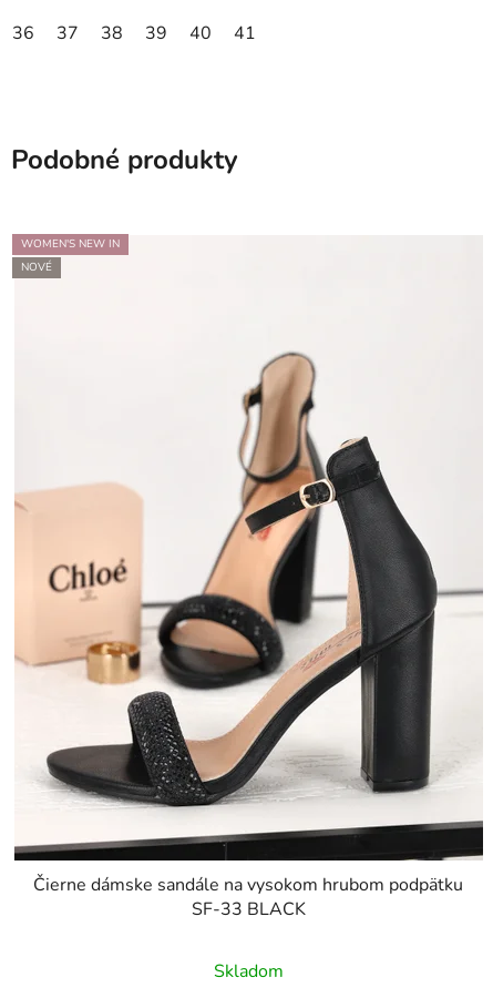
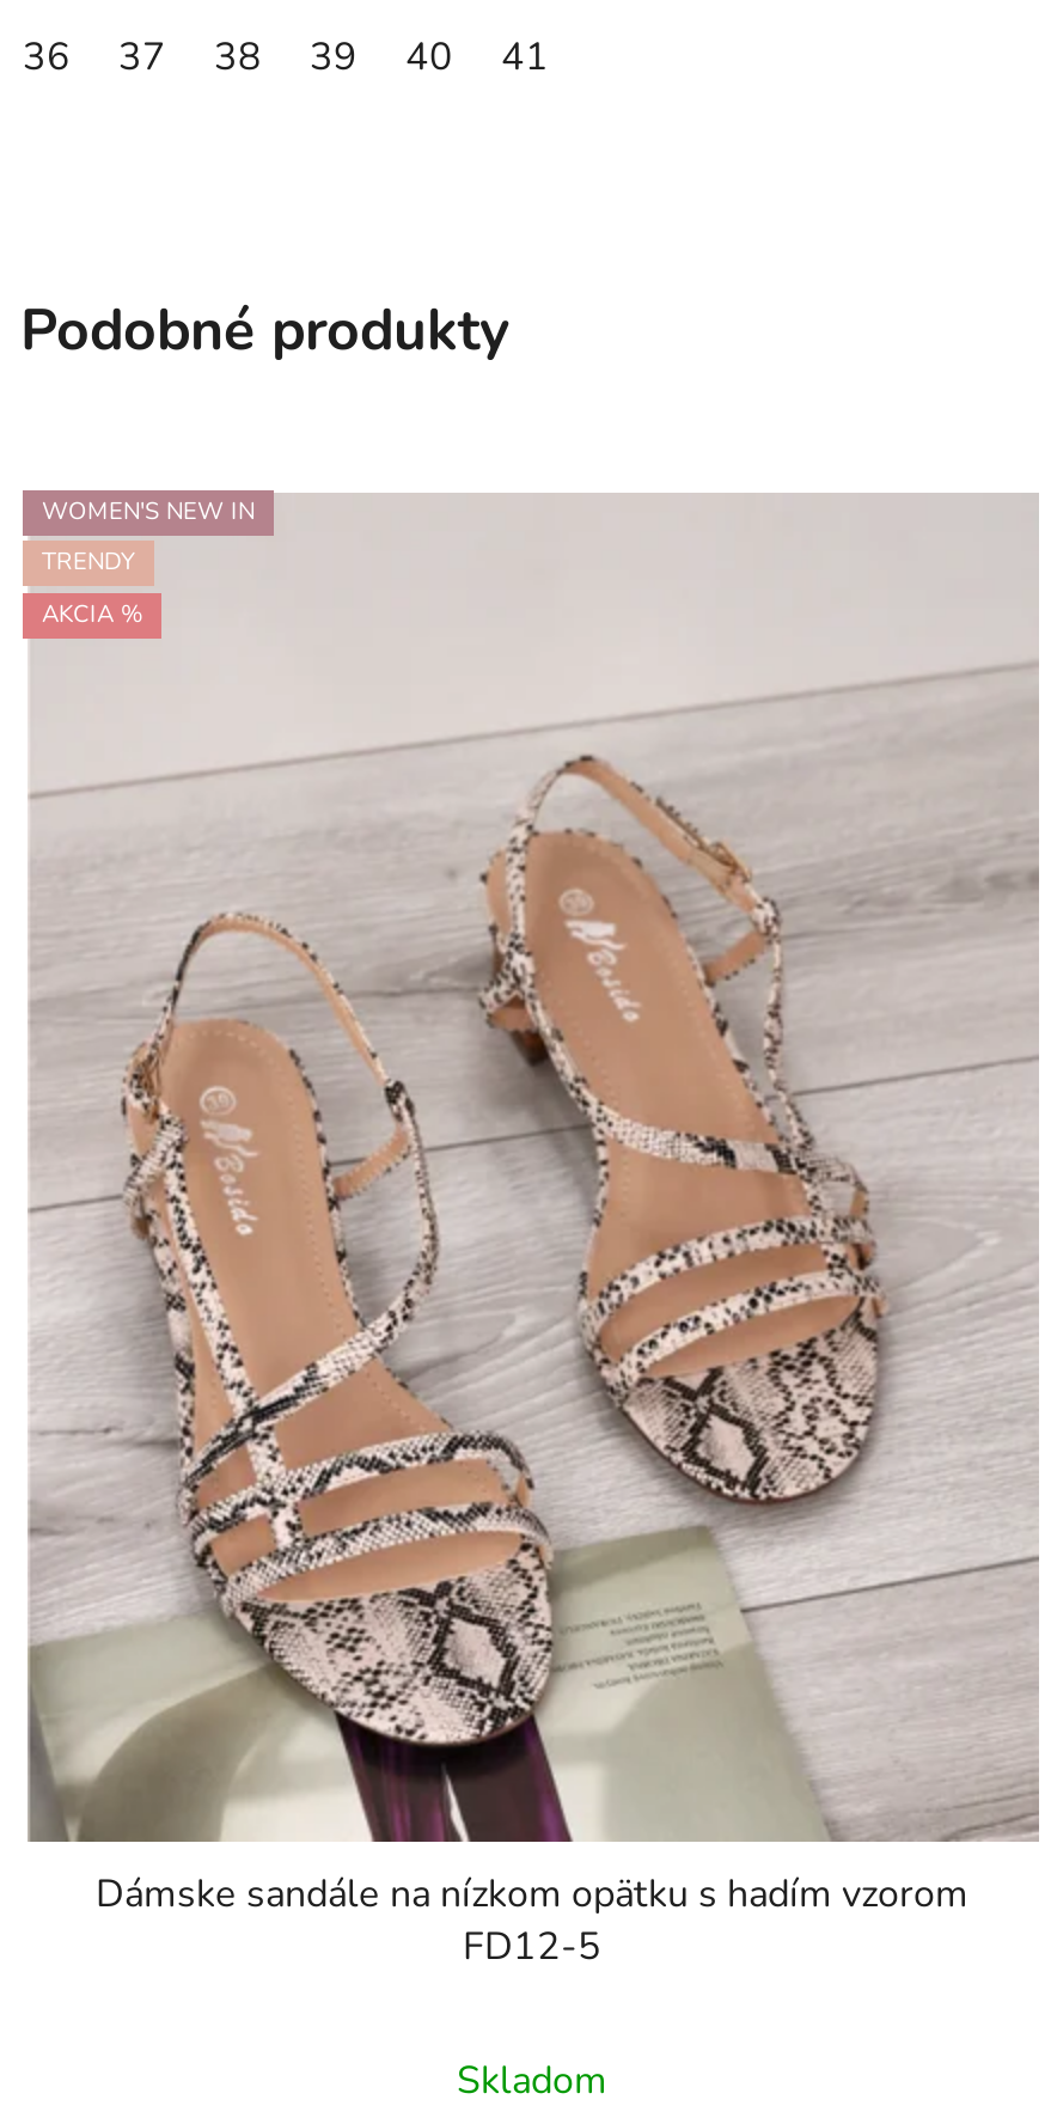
- [image]
- NOVÉ
+ [image]
+ TRENDY
+ AKCIA %

- Čierne dámske sandále na vysokom hrubom podpätku
- SF-33 BLACK
+ Dámske sandále na nízkom opätku s hadím vzorom
+ FD12-5
